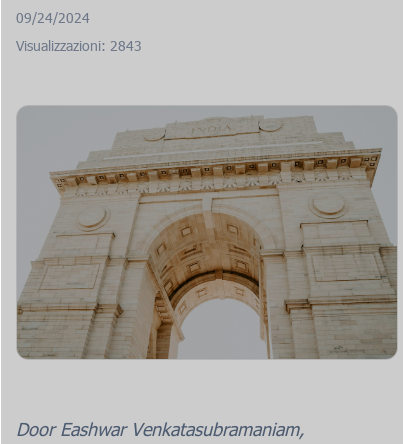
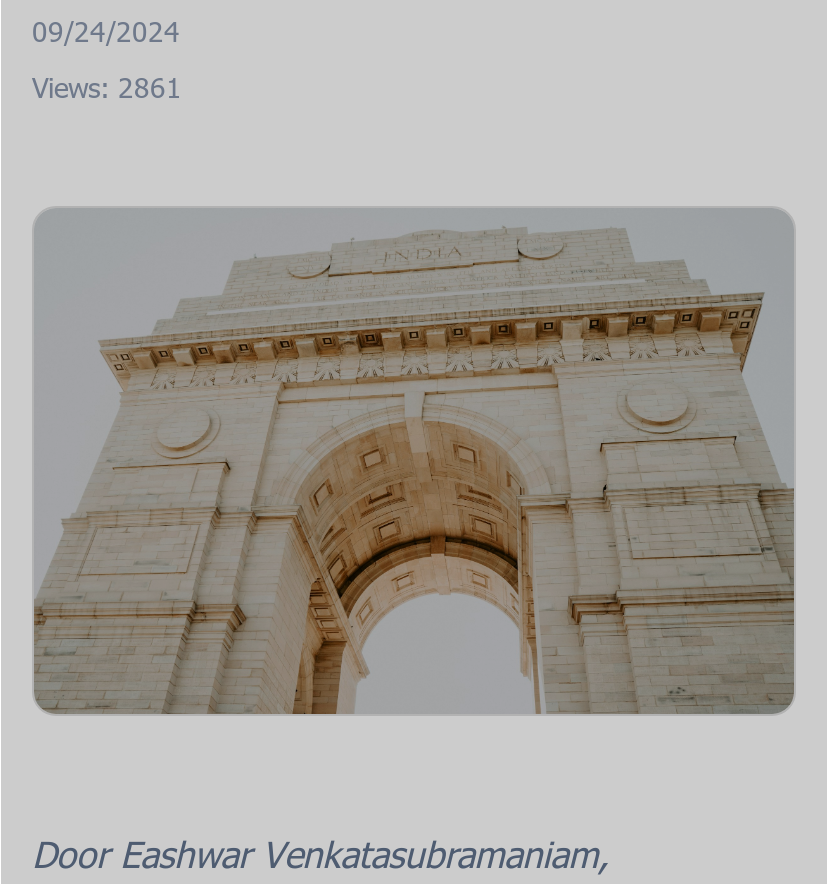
- Visualizzazioni: 2843
+ Views: 2861
